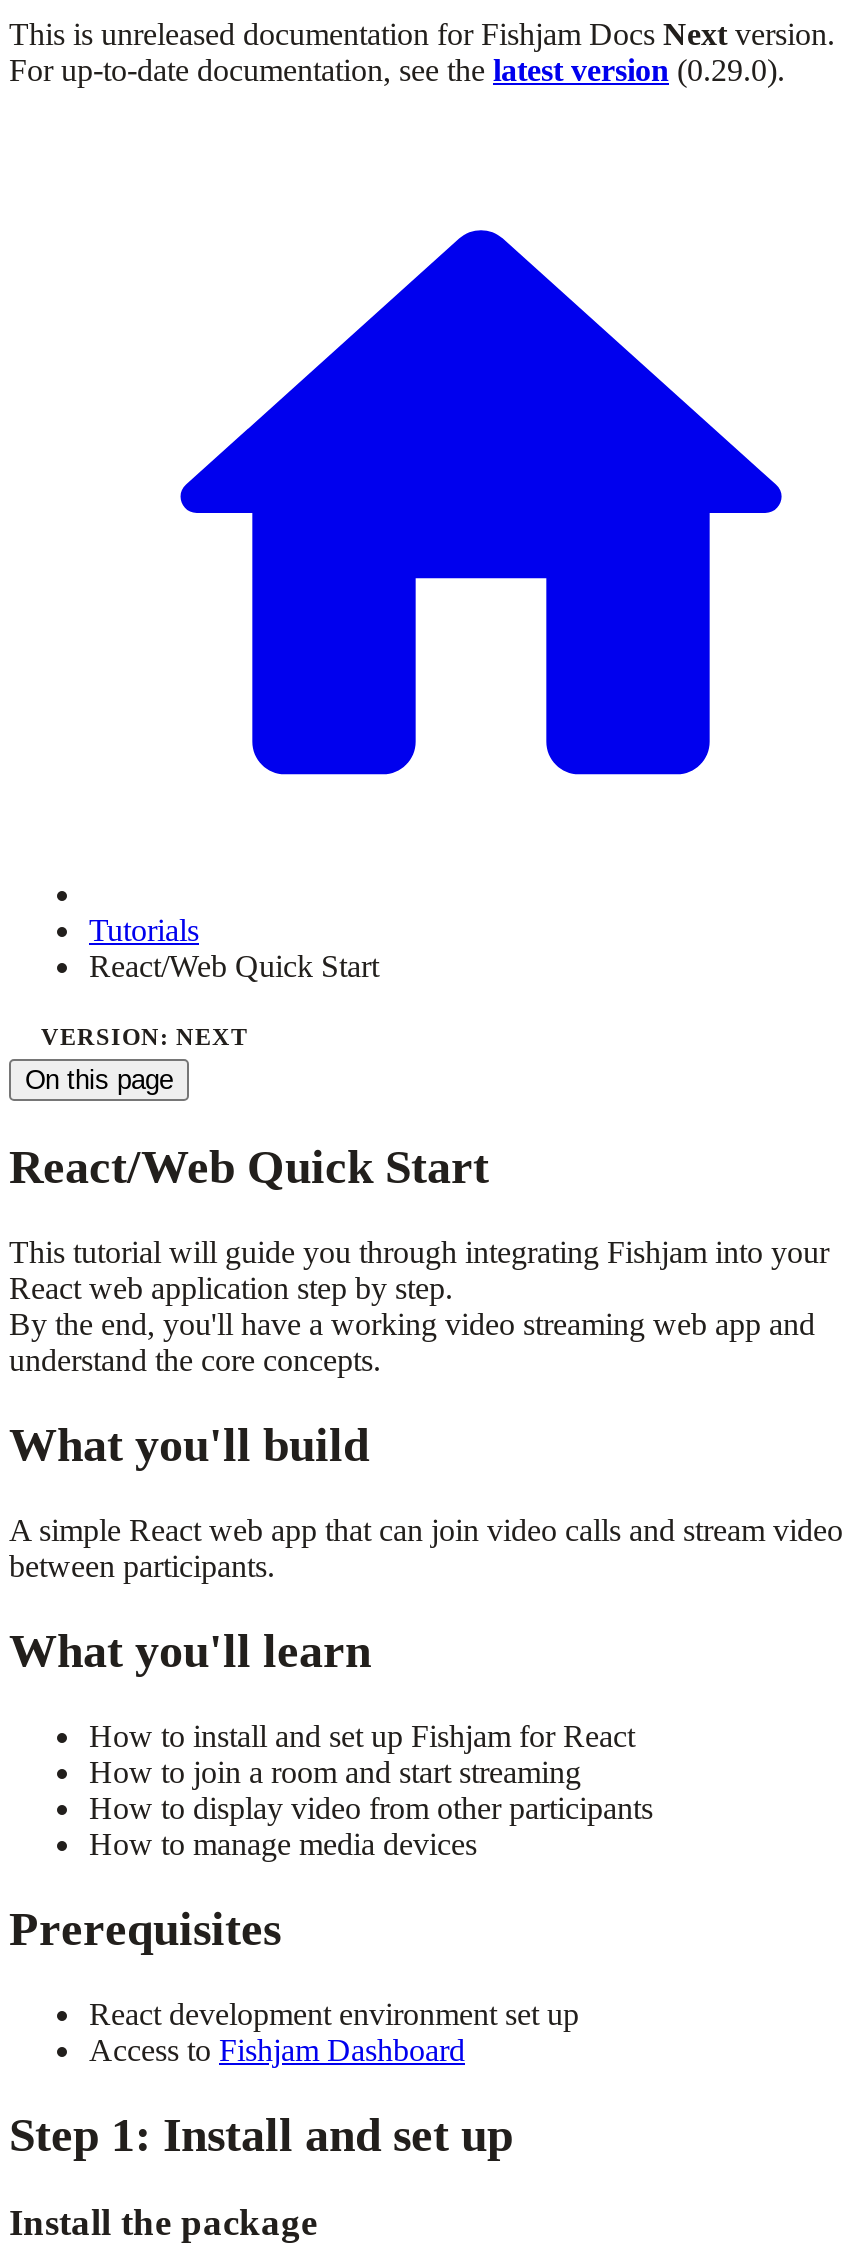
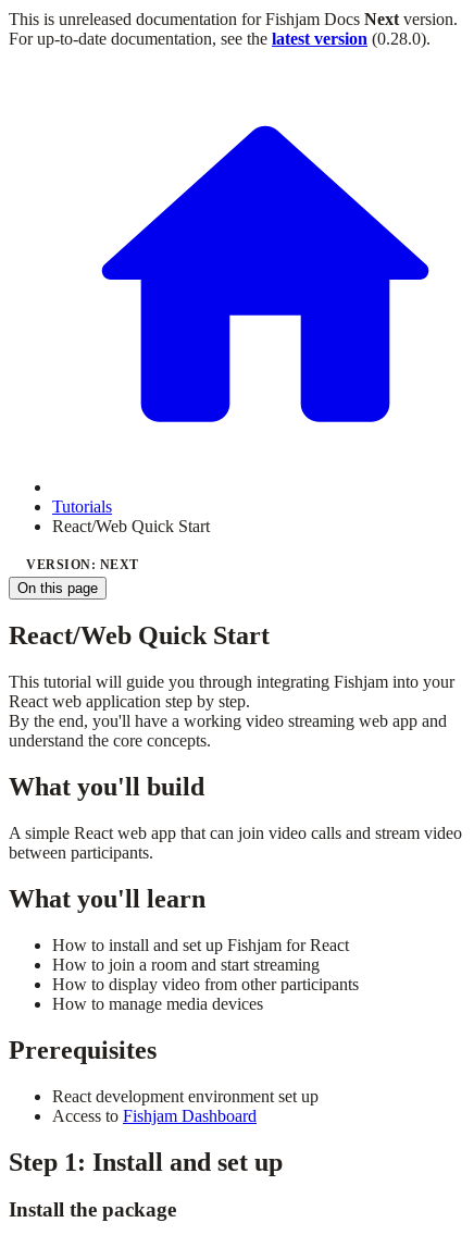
- For up-to-date documentation, see the latest version (0.29.0).
+ For up-to-date documentation, see the latest version (0.28.0).
